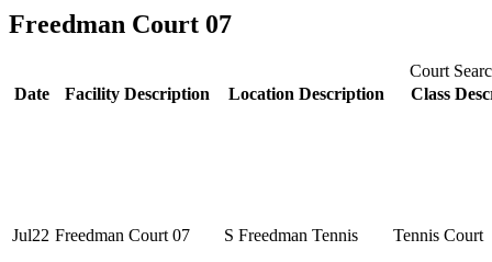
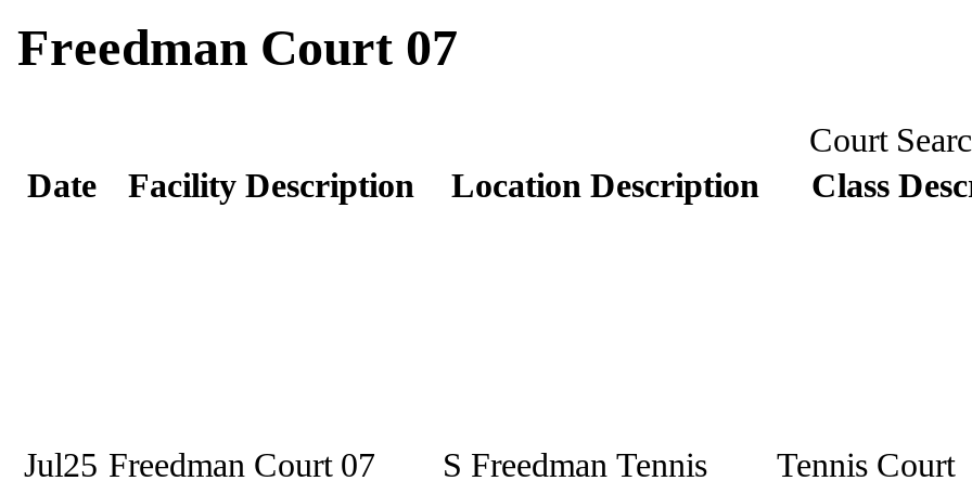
- Jul22 Freedman Court 07
+ Jul25 Freedman Court 07
